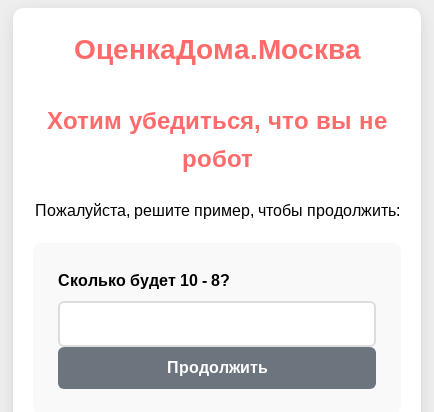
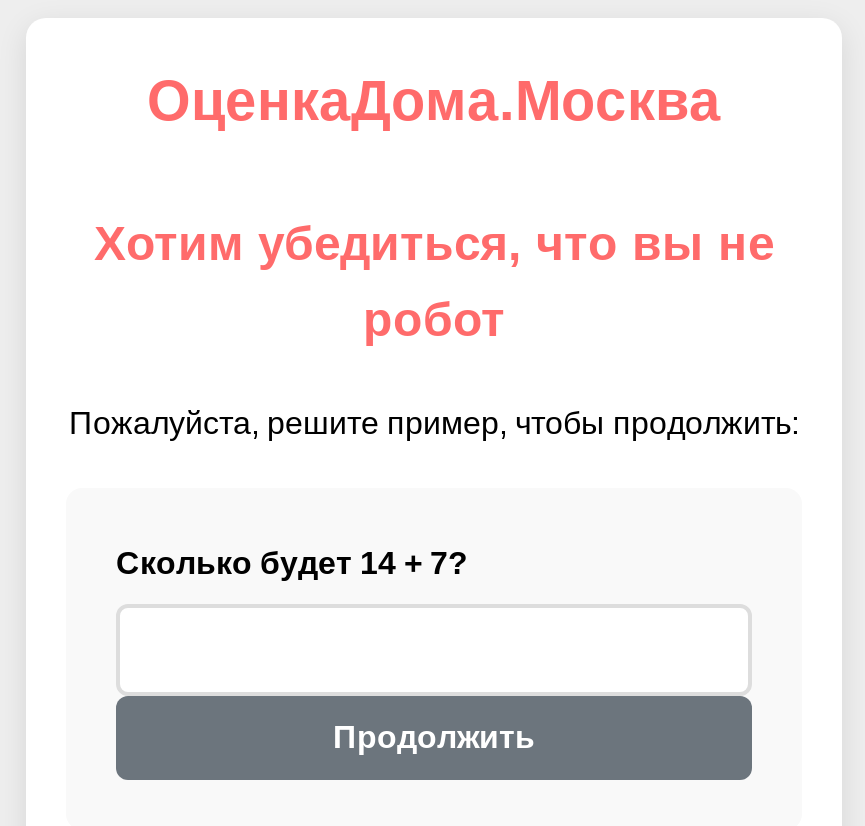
- Сколько будет 10 - 8?
+ Сколько будет 14 + 7?
